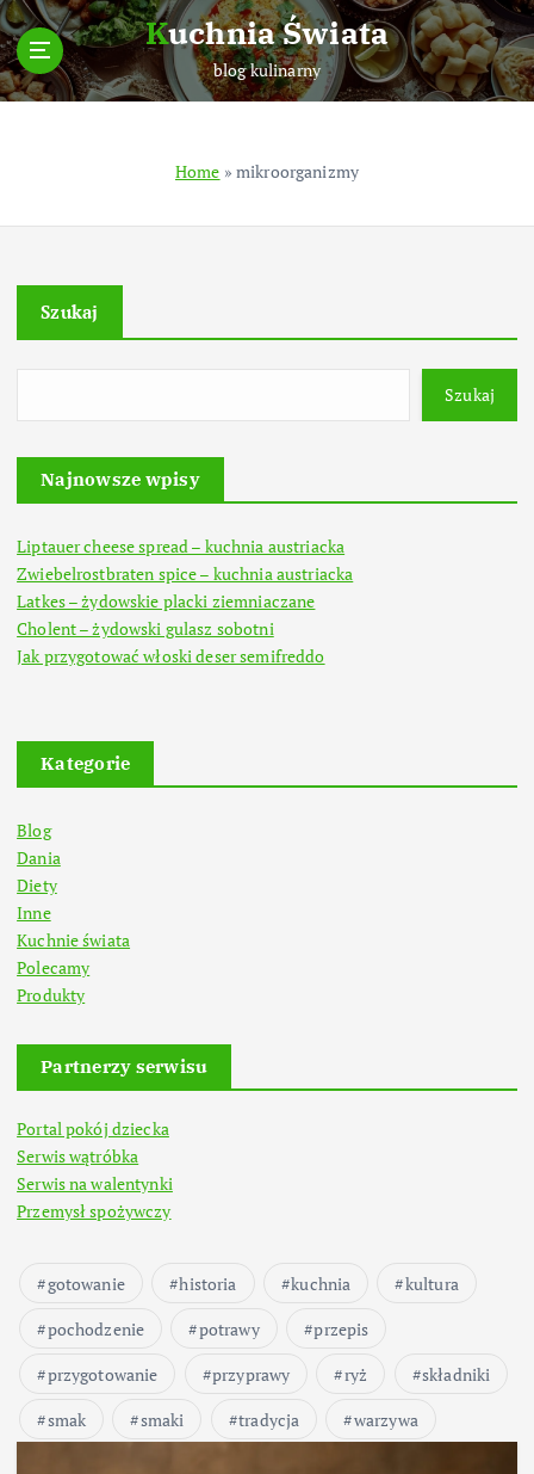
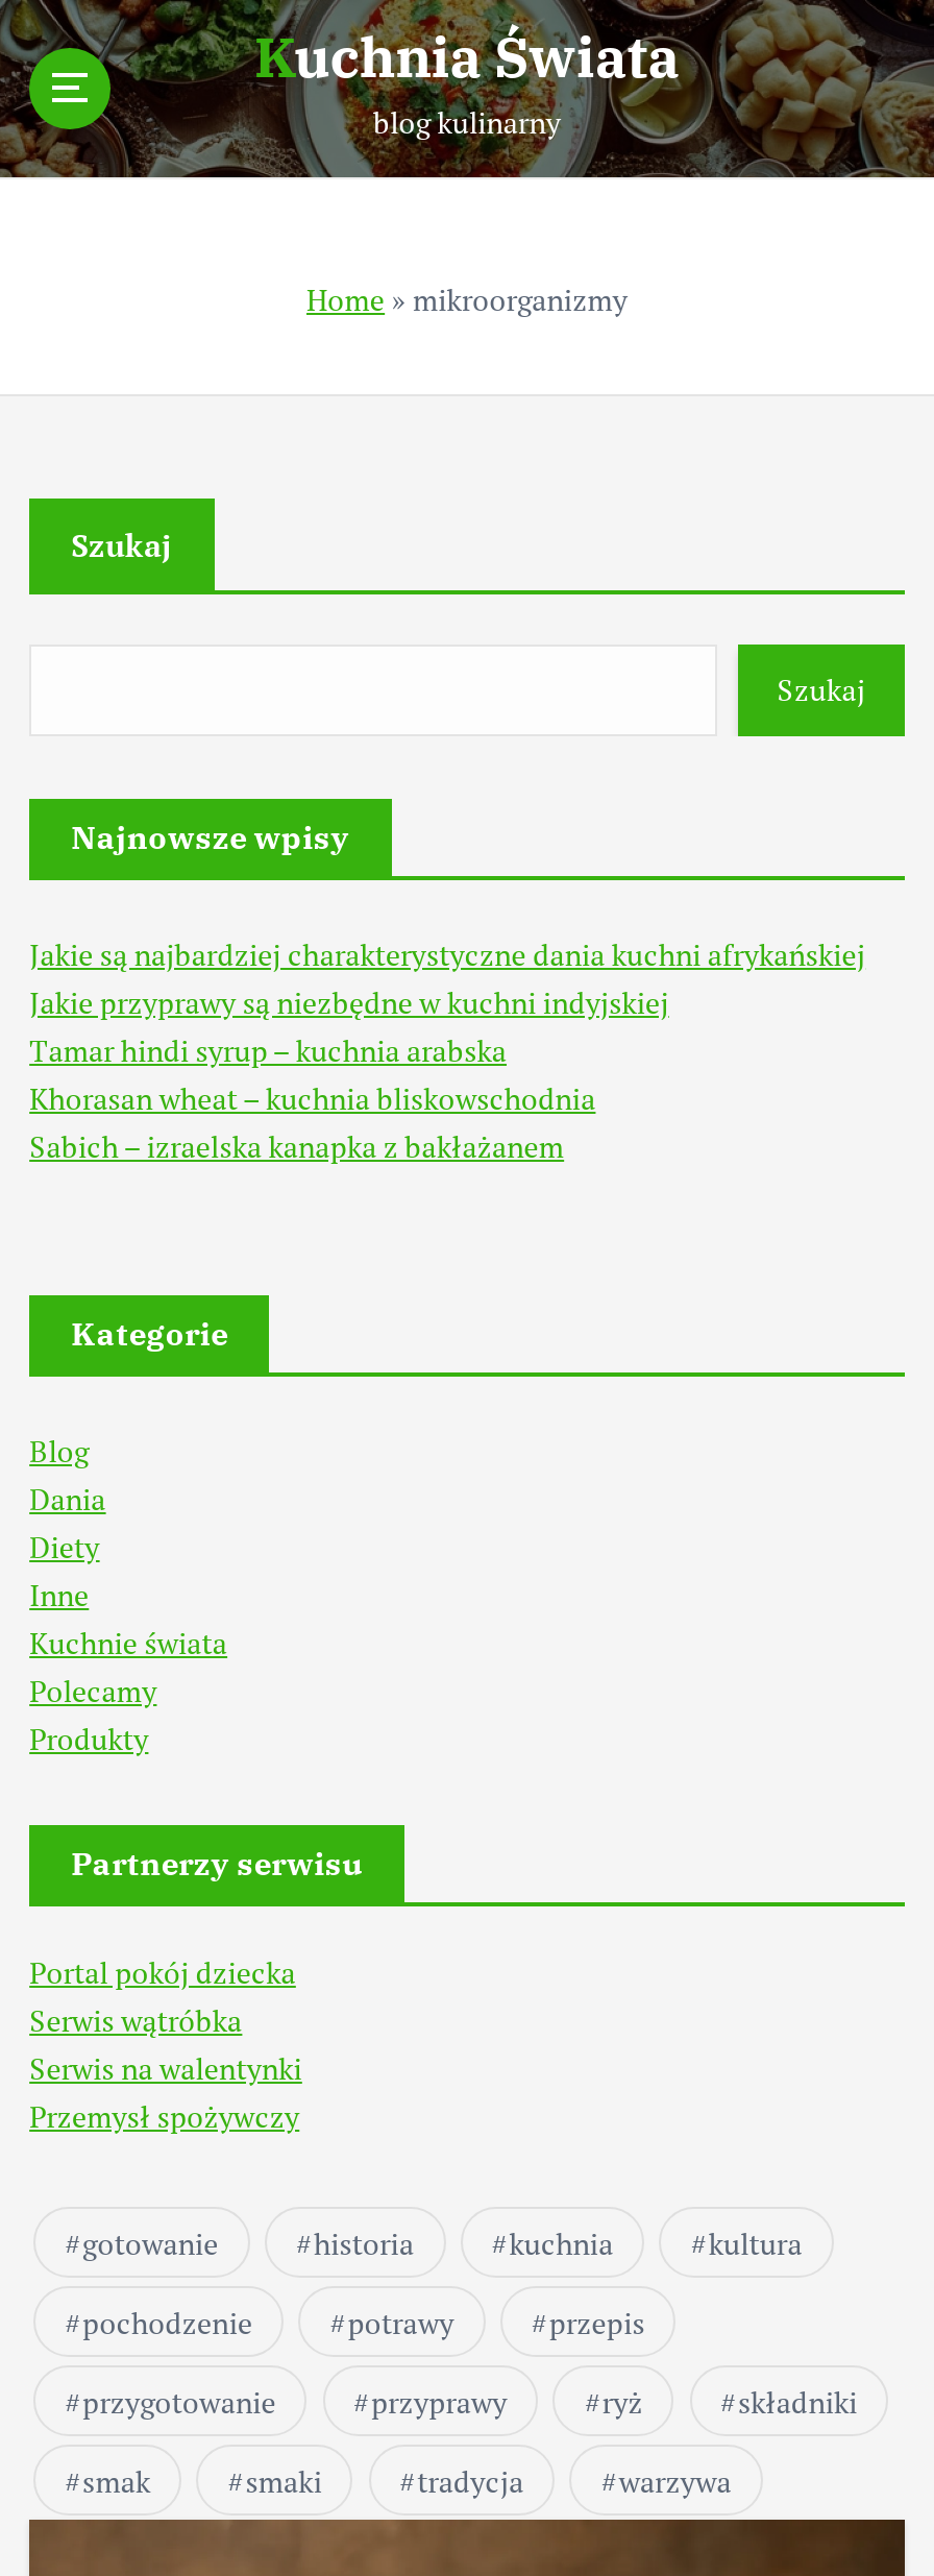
- Liptauer cheese spread – kuchnia austriacka
- Zwiebelrostbraten spice – kuchnia austriacka
- Latkes – żydowskie placki ziemniaczane
- Cholent – żydowski gulasz sobotni
- Jak przygotować włoski deser semifreddo
+ Jakie są najbardziej charakterystyczne dania kuchni afrykańskiej
+ Jakie przyprawy są niezbędne w kuchni indyjskiej
+ Tamar hindi syrup – kuchnia arabska
+ Khorasan wheat – kuchnia bliskowschodnia
+ Sabich – izraelska kanapka z bakłażanem
